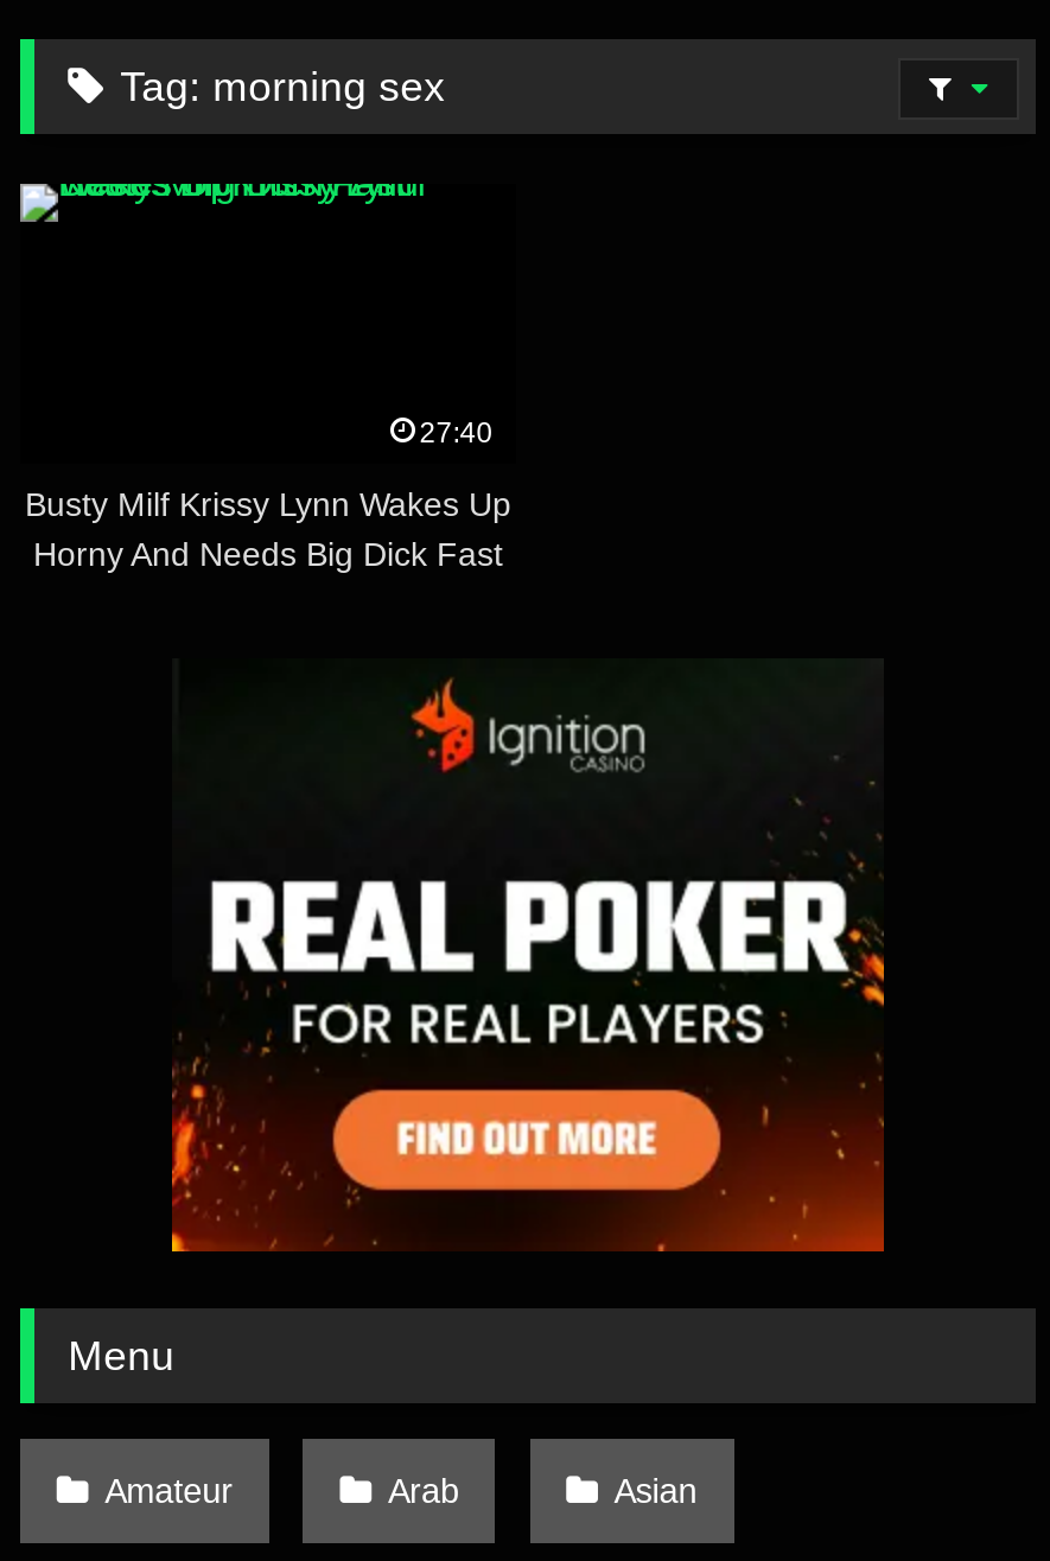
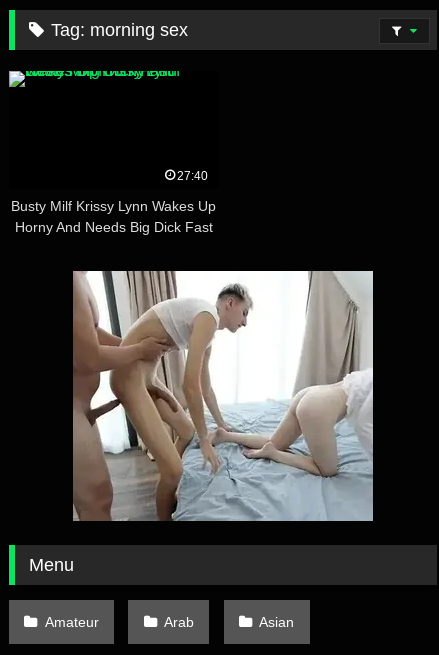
- [image]
+ [image]
